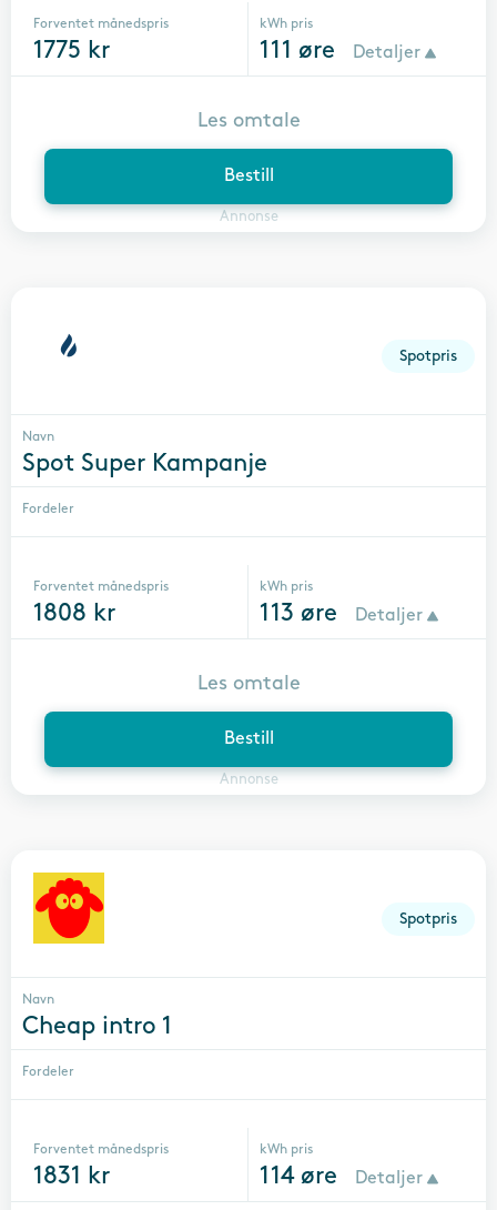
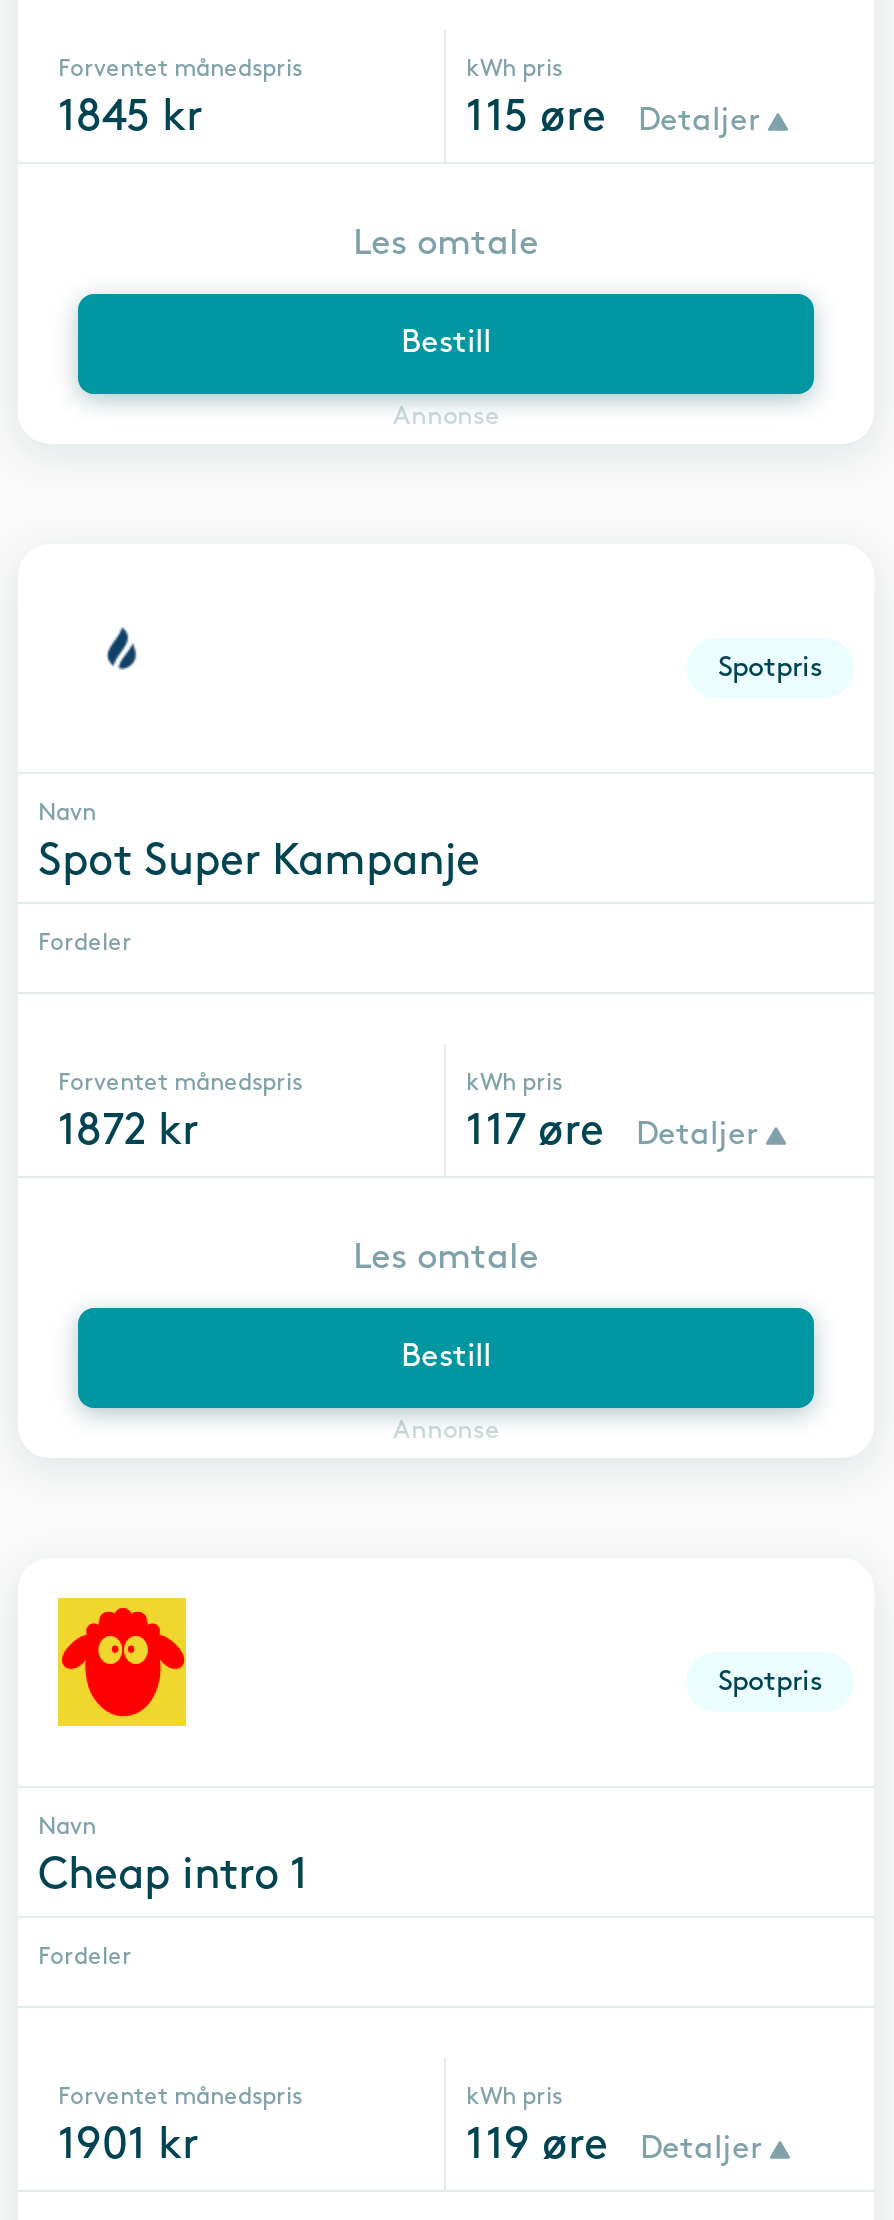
- 1775 kr
+ 1845 kr

- 111 øre Detaljer
+ 115 øre Detaljer

- 1808 kr
+ 1872 kr

- 113 øre Detaljer
+ 117 øre Detaljer

- 1831 kr
+ 1901 kr

- 114 øre Detaljer
+ 119 øre Detaljer
